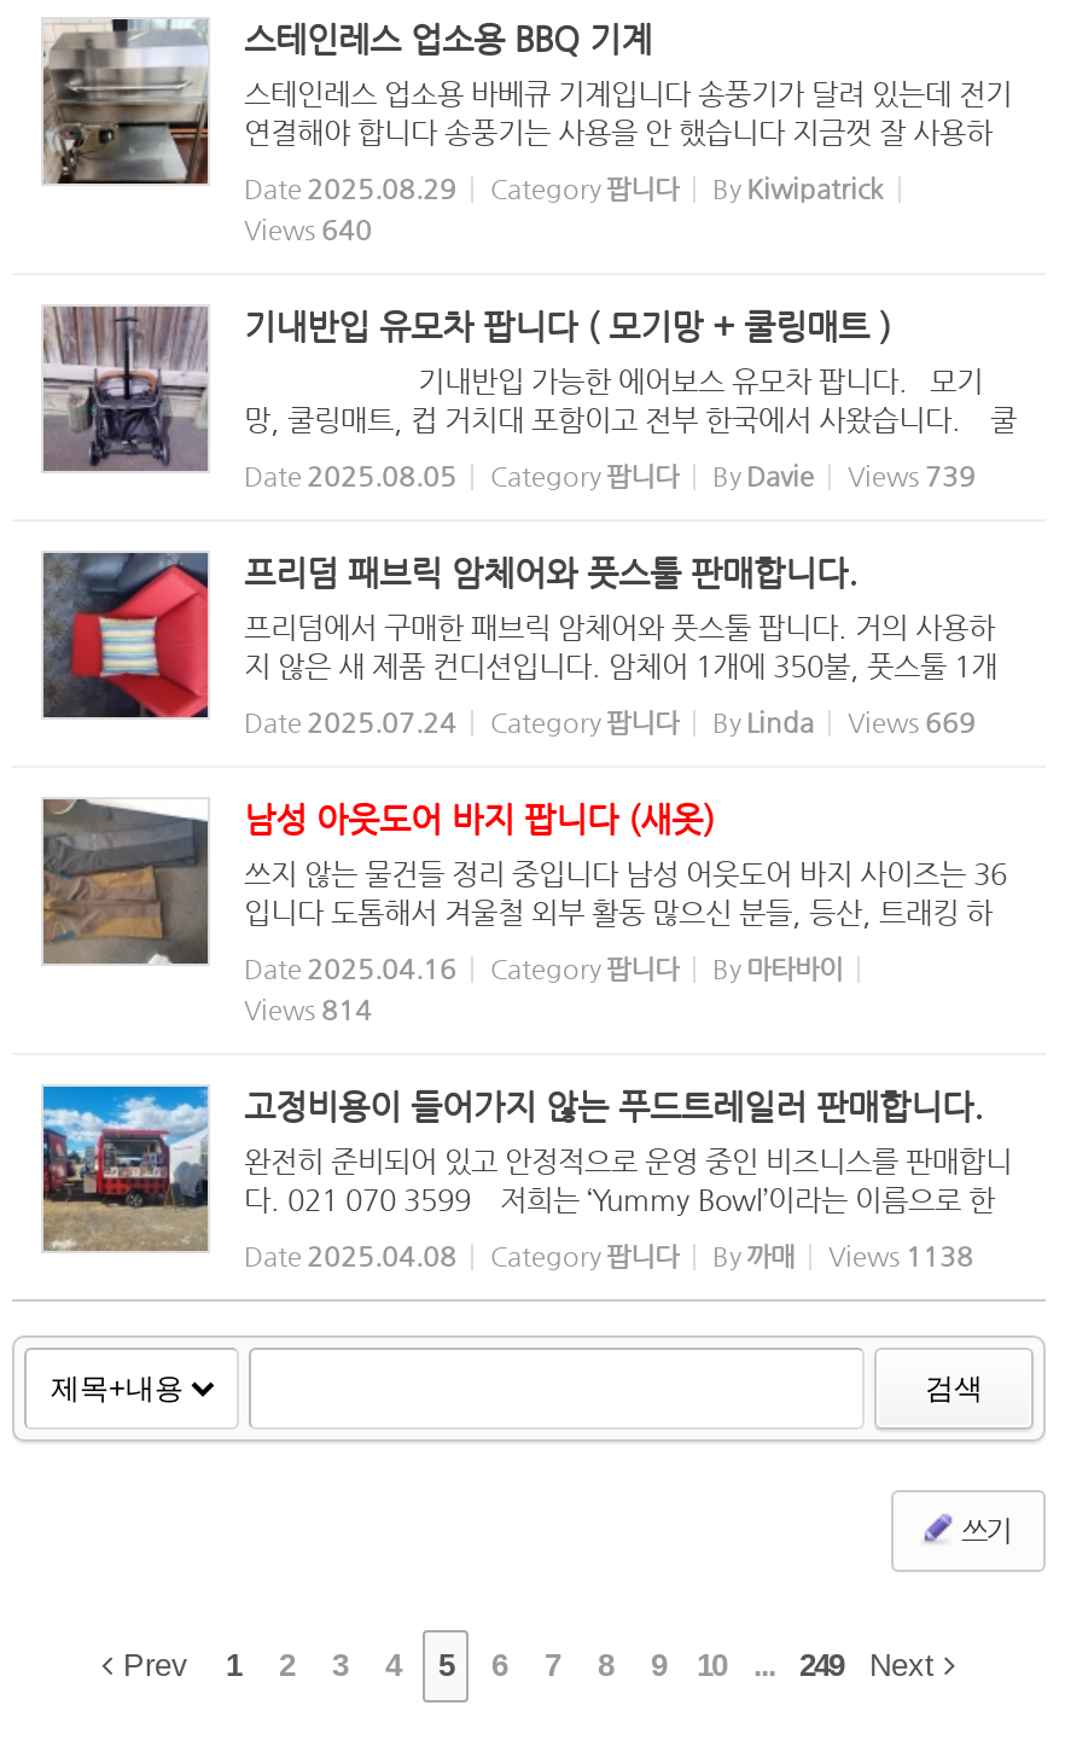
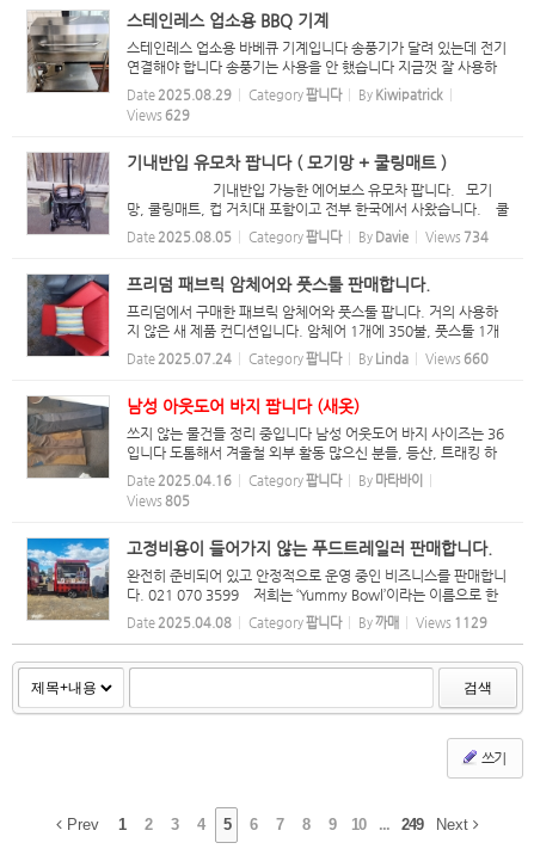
- Views 640
+ Views 629

- Date 2025.08.05 Category 팝니다 By Davie Views 739
+ Date 2025.08.05 Category 팝니다 By Davie Views 734

- Date 2025.07.24 Category 팝니다 By Linda Views 669
+ Date 2025.07.24 Category 팝니다 By Linda Views 660

- Views 814
+ Views 805

- Date 2025.04.08 Category 팝니다 By 까매 Views 1138
+ Date 2025.04.08 Category 팝니다 By 까매 Views 1129
